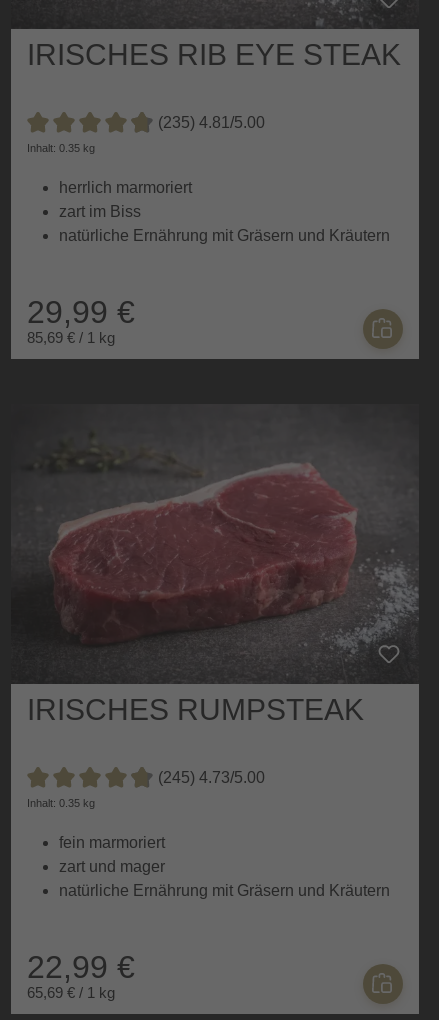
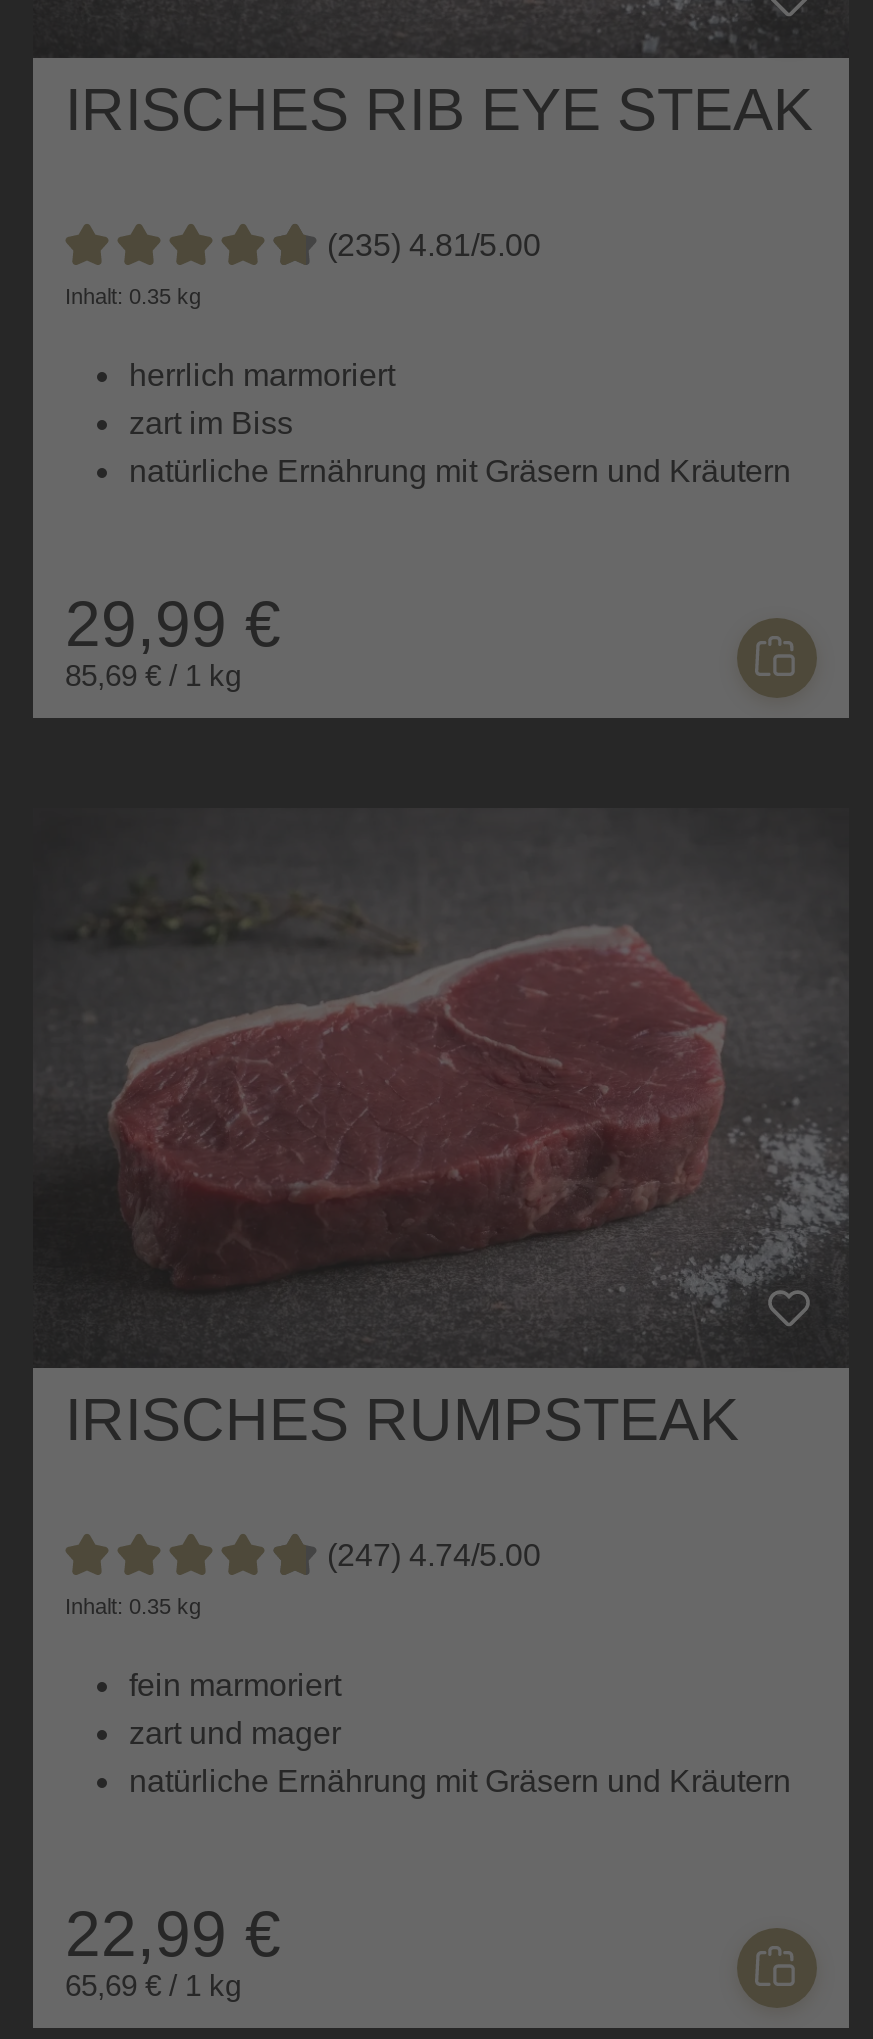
- (245) 4.73/5.00
+ (247) 4.74/5.00
